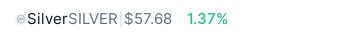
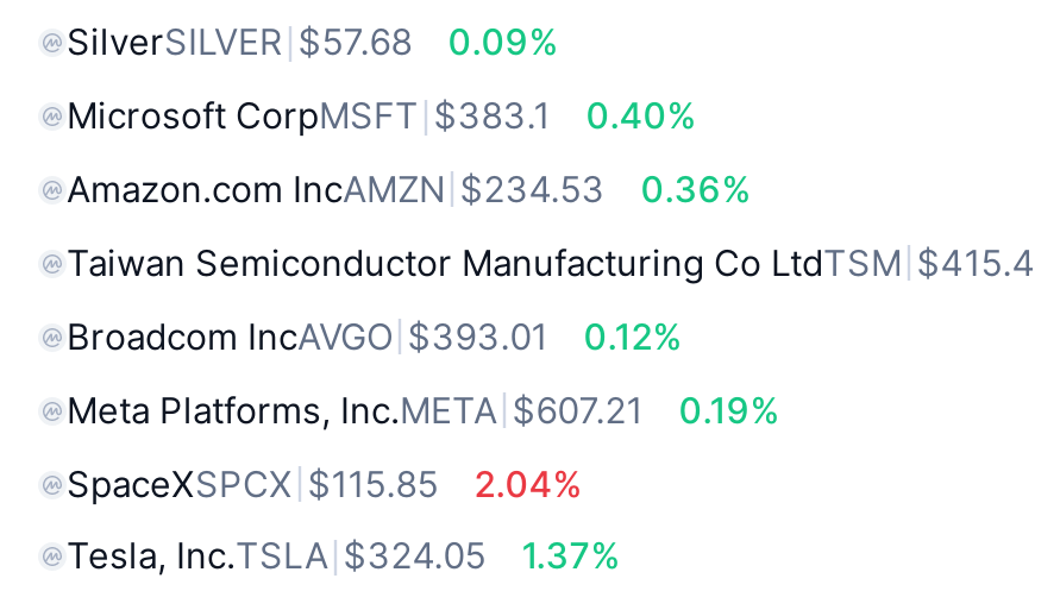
+ 0.09%
+ Microsoft CorpMSFT $383.1
+ 0.40%
+ Amazon.com IncAMZN $234.53
+ 0.36%
+ Taiwan Semiconductor Manufacturing Co LtdTSM $415.4
+ Broadcom IncAVGO $393.01
+ 0.12%
+ Meta Platforms, Inc.META $607.21
+ 0.19%
+ SpaceXSPCX $115.85
+ 2.04%
+ Tesla, Inc.TSLA $324.05
